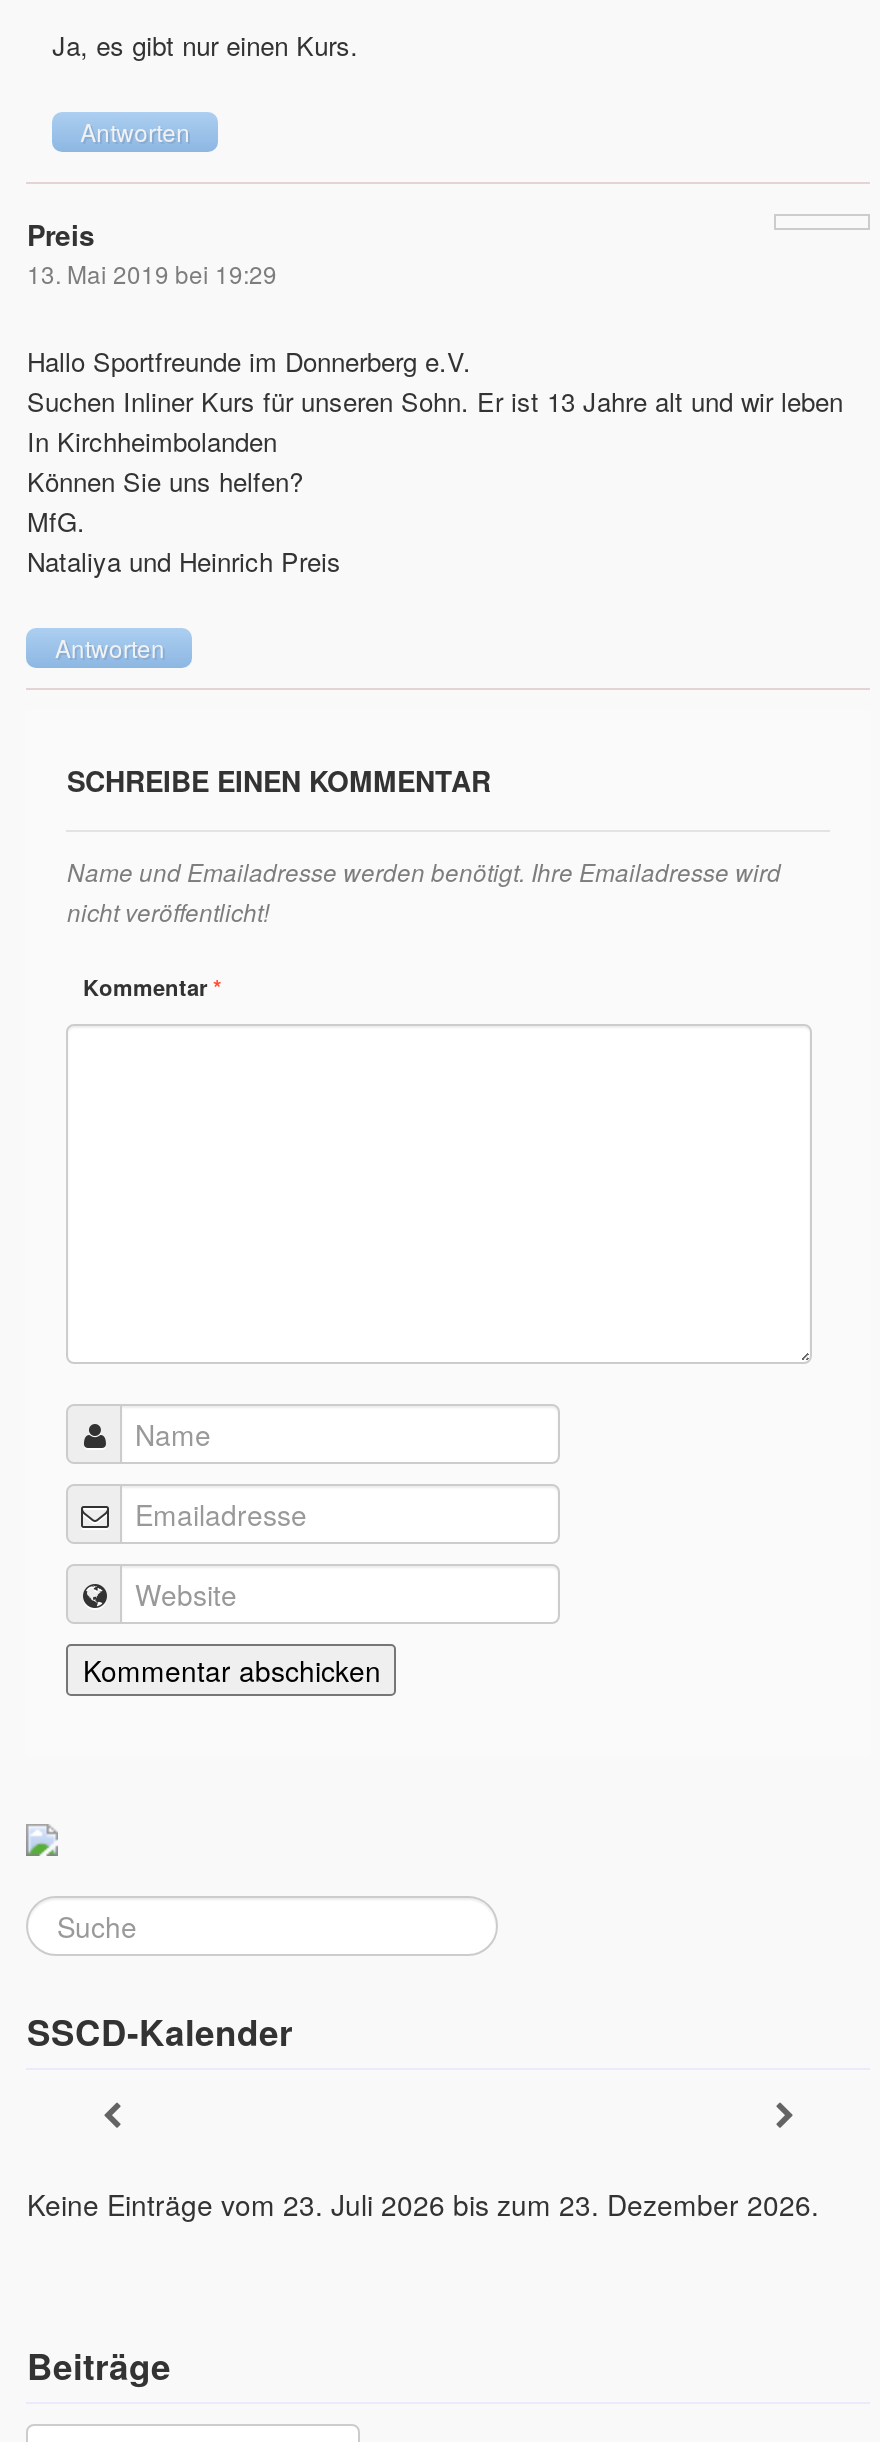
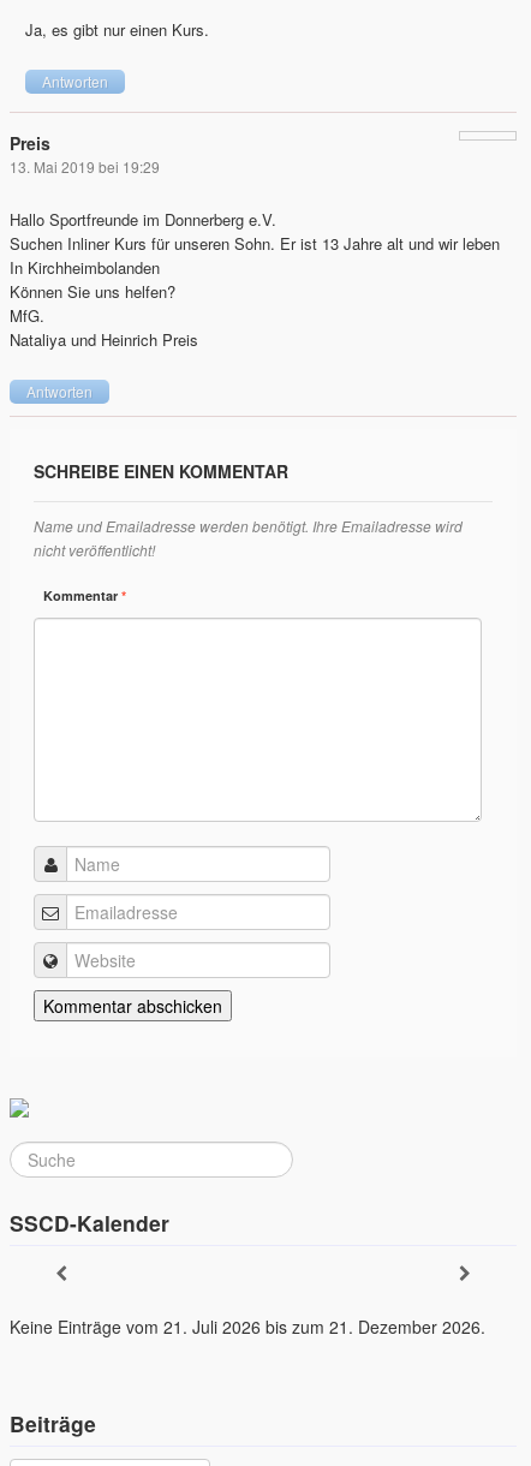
- Keine Einträge vom 23. Juli 2026 bis zum 23. Dezember 2026.
+ Keine Einträge vom 21. Juli 2026 bis zum 21. Dezember 2026.
